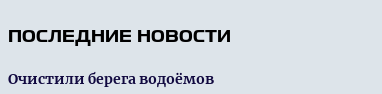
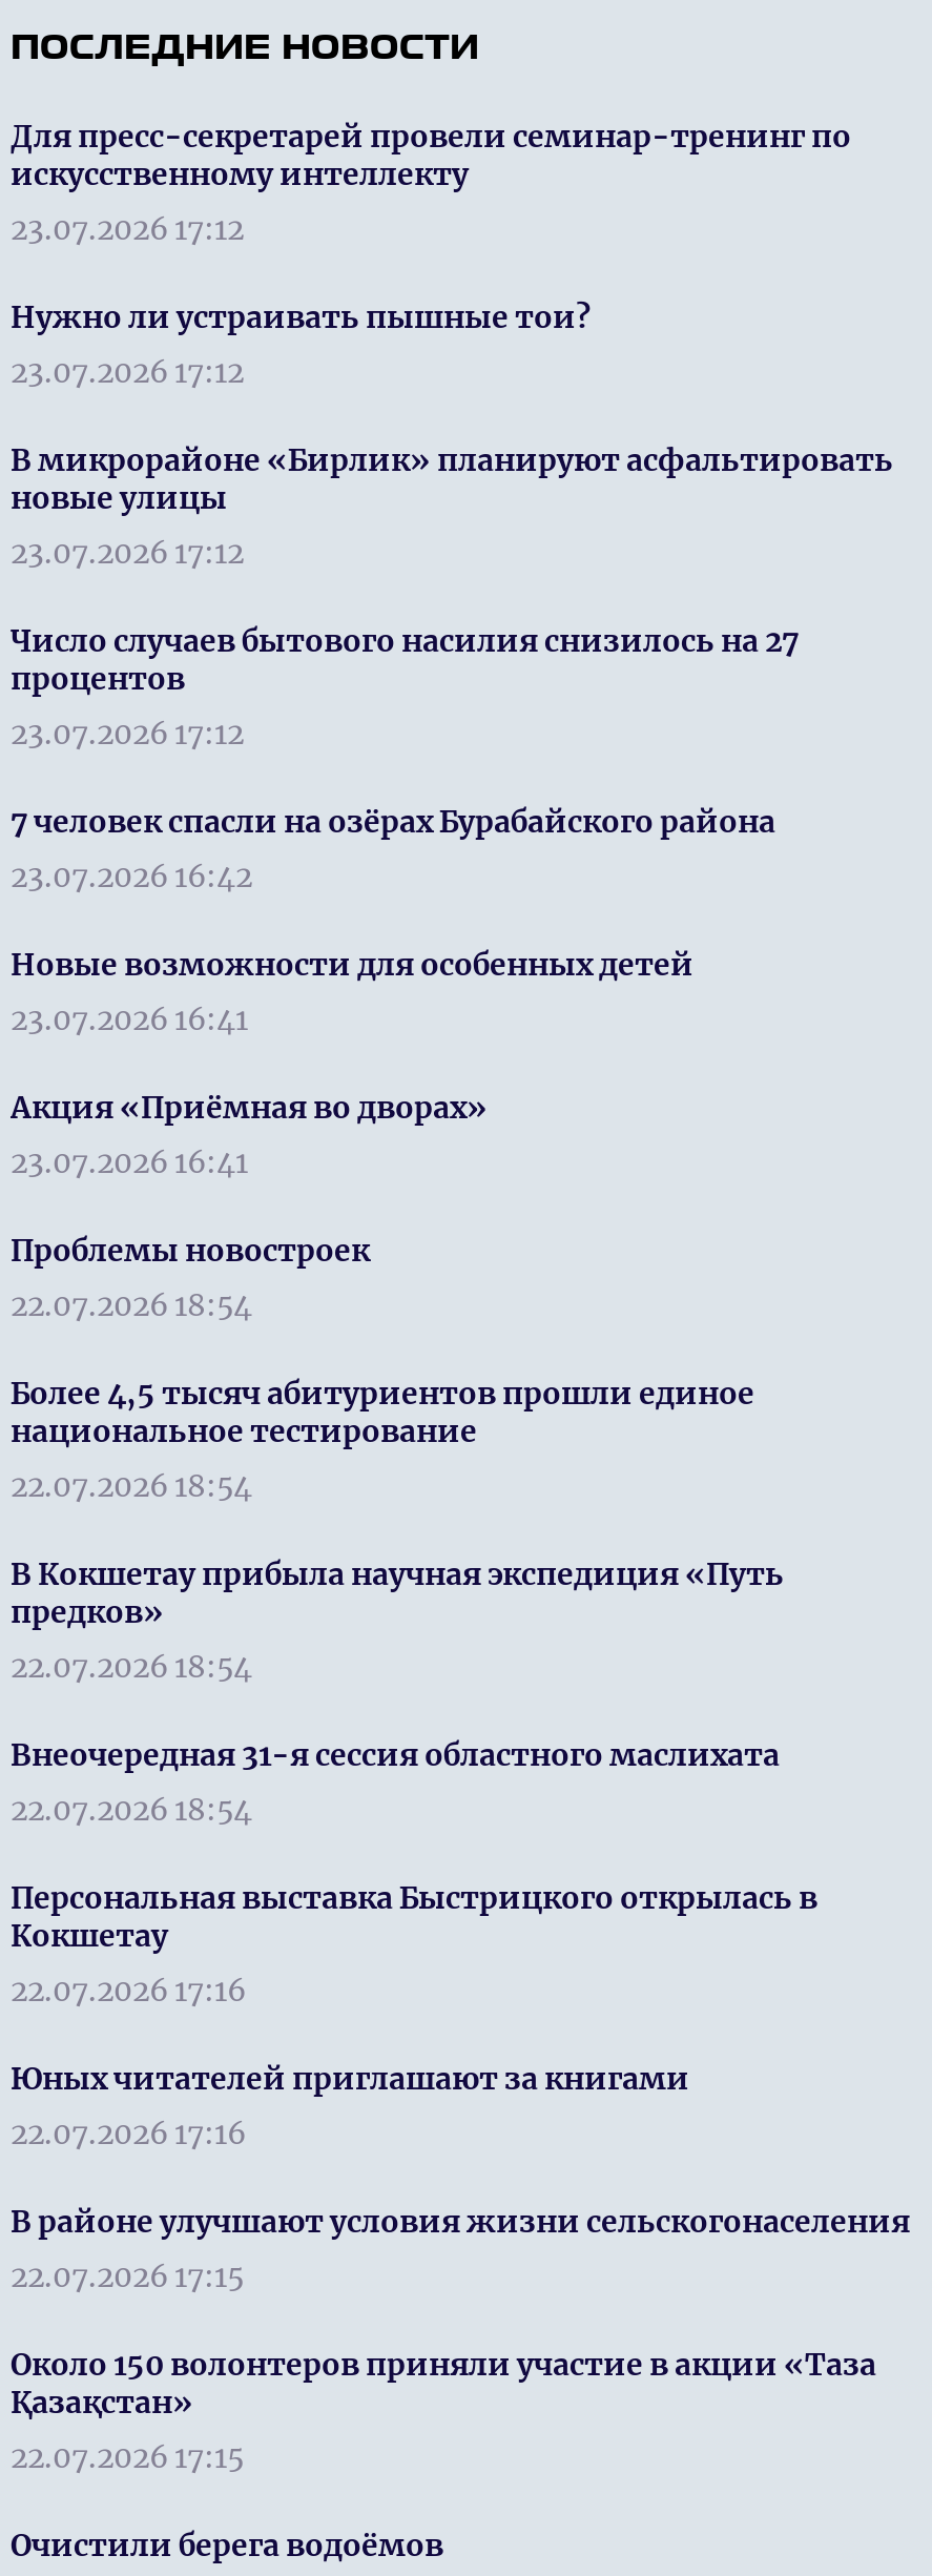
+ Для пресс-секретарей провели семинар-тренинг по
+ искусственному интеллекту
+ 23.07.2026 17:12
+ Нужно ли устраивать пышные тои?
+ 23.07.2026 17:12
+ В микрорайоне «Бирлик» планируют асфальтировать
+ новые улицы
+ 23.07.2026 17:12
+ Число случаев бытового насилия снизилось на 27
+ процентов
+ 23.07.2026 17:12
+ 7 человек спасли на озёрах Бурабайского района
+ 23.07.2026 16:42
+ Новые возможности для особенных детей
+ 23.07.2026 16:41
+ Акция «Приёмная во дворах»
+ 23.07.2026 16:41
+ Проблемы новостроек
+ 22.07.2026 18:54
+ Более 4,5 тысяч абитуриентов прошли единое
+ национальное тестирование
+ 22.07.2026 18:54
+ В Кокшетау прибыла научная экспедиция «Путь
+ предков»
+ 22.07.2026 18:54
+ Внеочередная 31-я сессия областного маслихата
+ 22.07.2026 18:54
+ Персональная выставка Быстрицкого открылась в
+ Кокшетау
+ 22.07.2026 17:16
+ Юных читателей приглашают за книгами
+ 22.07.2026 17:16
+ В районе улучшают условия жизни сельскогонаселения
+ 22.07.2026 17:15
+ Около 150 волонтеров приняли участие в акции «Таза
+ Қазақстан»
+ 22.07.2026 17:15
